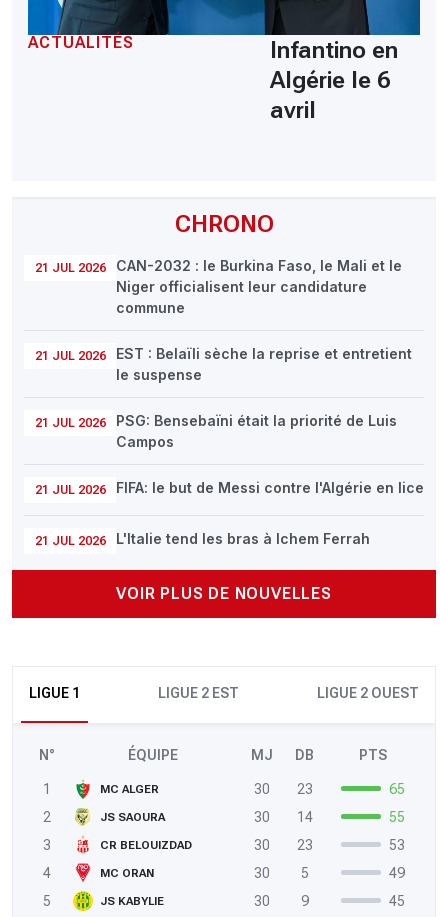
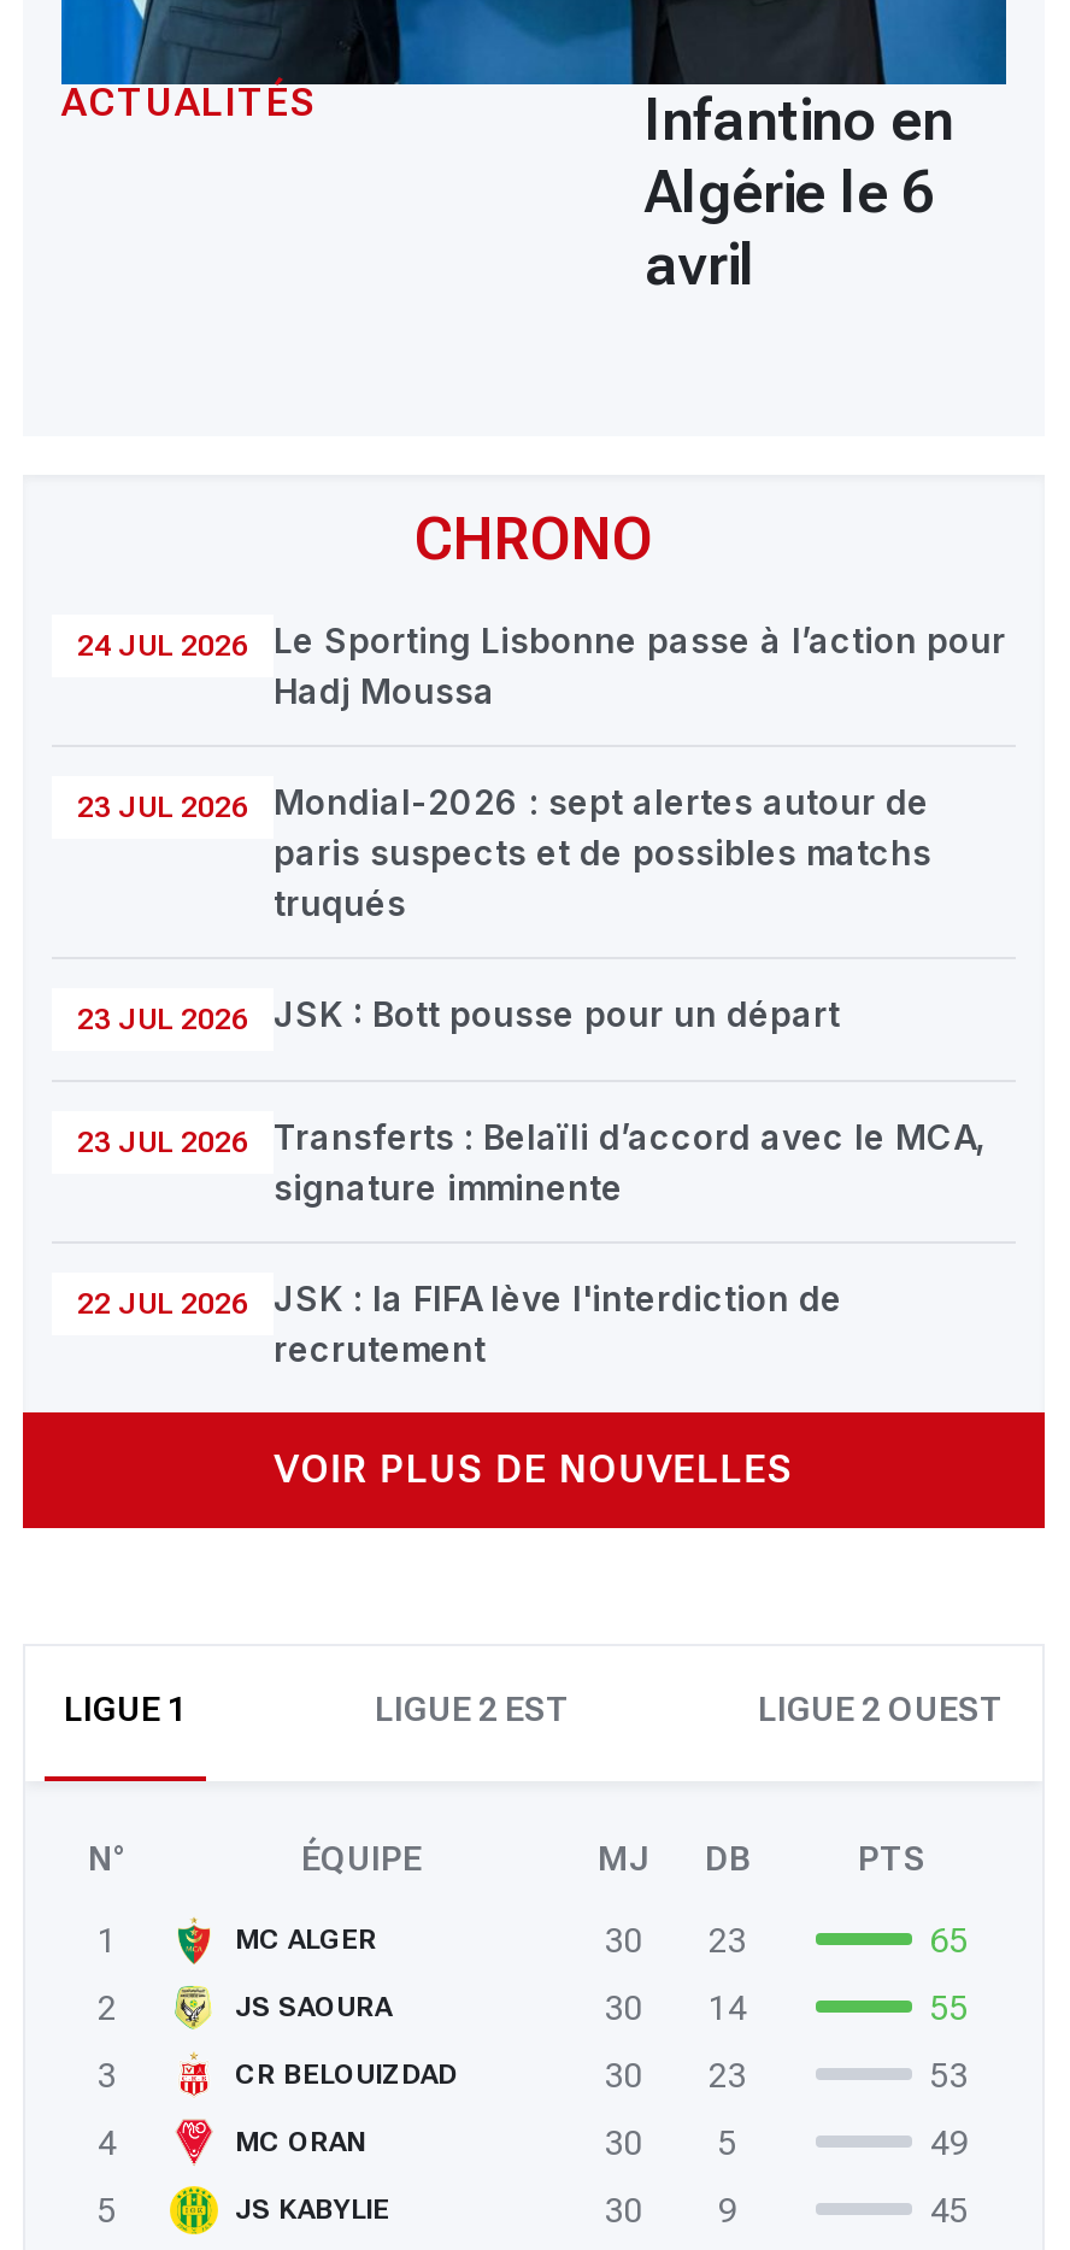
- 21 JUL 2026
- CAN-2032 : le Burkina Faso, le Mali et le
- Niger officialisent leur candidature
- commune
+ 24 JUL 2026
+ Le Sporting Lisbonne passe à l’action pour
+ Hadj Moussa

- 21 JUL 2026
- EST : Belaïli sèche la reprise et entretient
- le suspense
+ 23 JUL 2026
+ Mondial-2026 : sept alertes autour de
+ paris suspects et de possibles matchs
+ truqués

- 21 JUL 2026
- PSG: Bensebaïni était la priorité de Luis
- Campos
+ 23 JUL 2026
+ JSK : Bott pousse pour un départ

- 21 JUL 2026
- FIFA: le but de Messi contre l'Algérie en lice
+ 23 JUL 2026
+ Transferts : Belaïli d’accord avec le MCA,
+ signature imminente

- 21 JUL 2026
- L'Italie tend les bras à Ichem Ferrah
+ 22 JUL 2026
+ JSK : la FIFA lève l'interdiction de
+ recrutement
